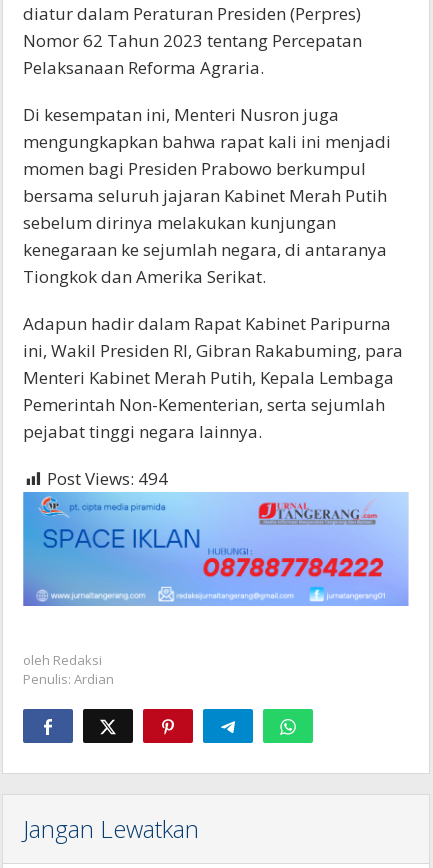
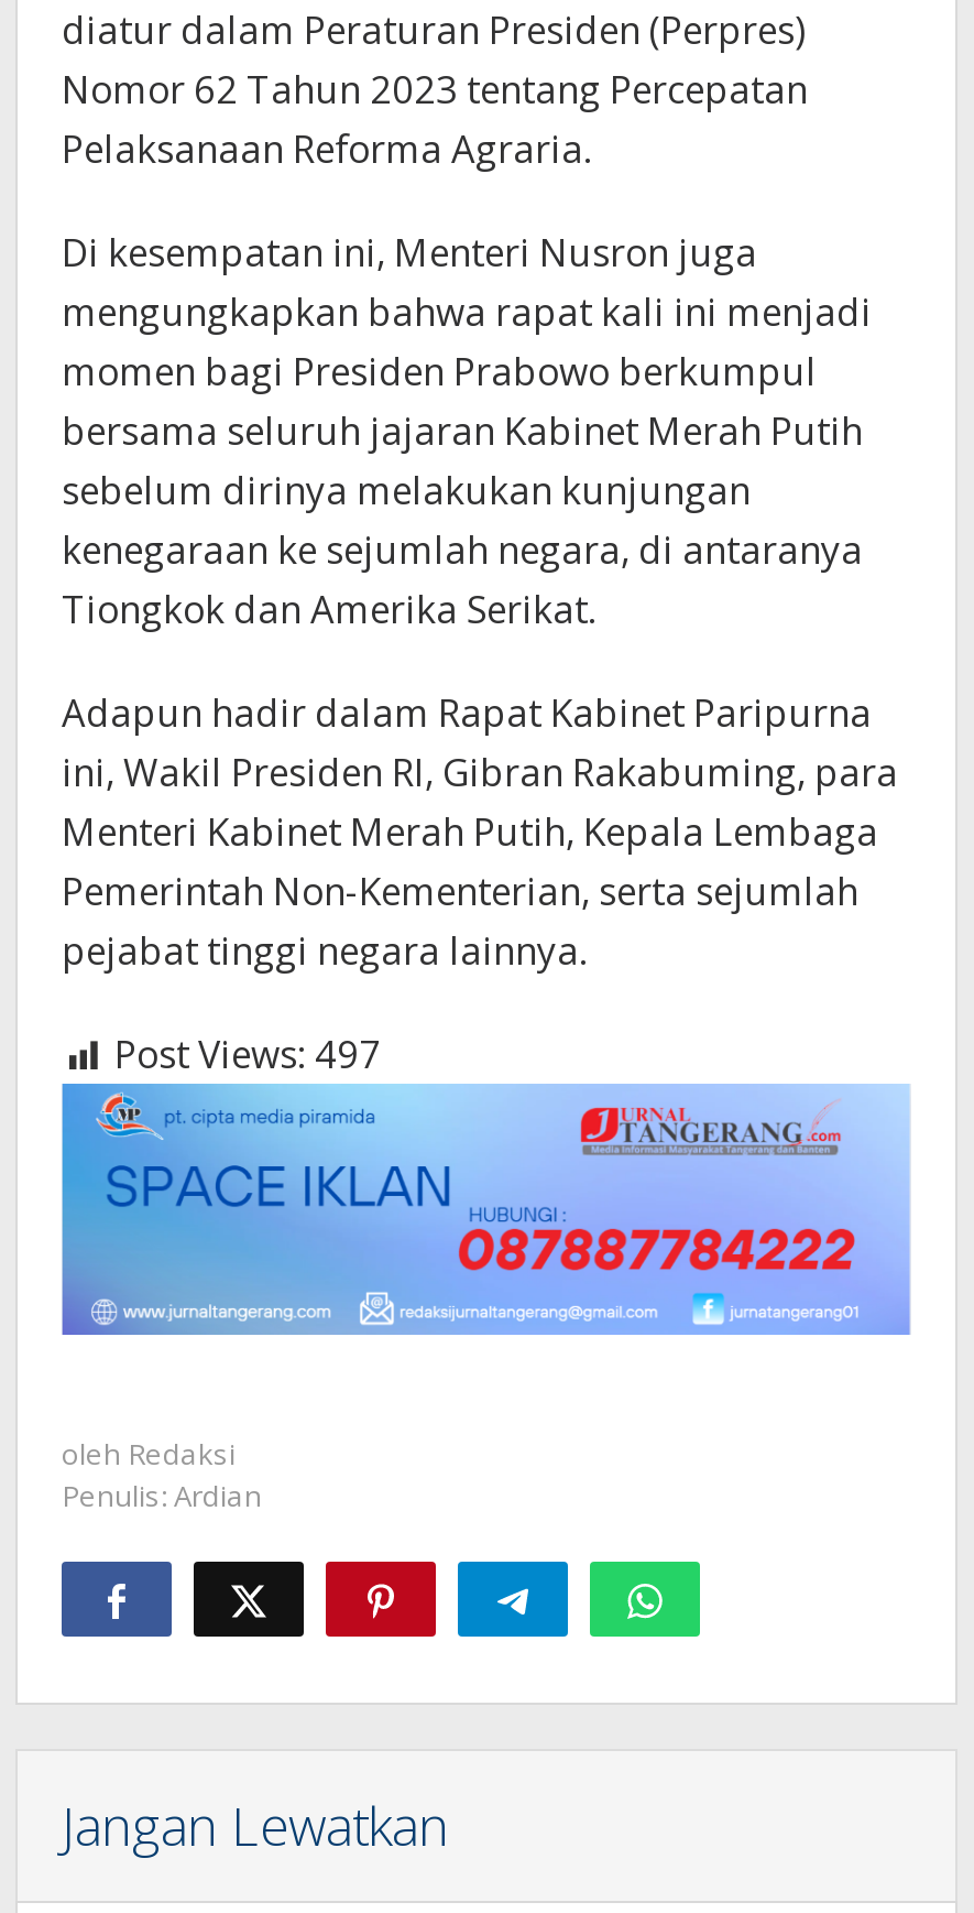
- Post Views: 494
+ Post Views: 497
